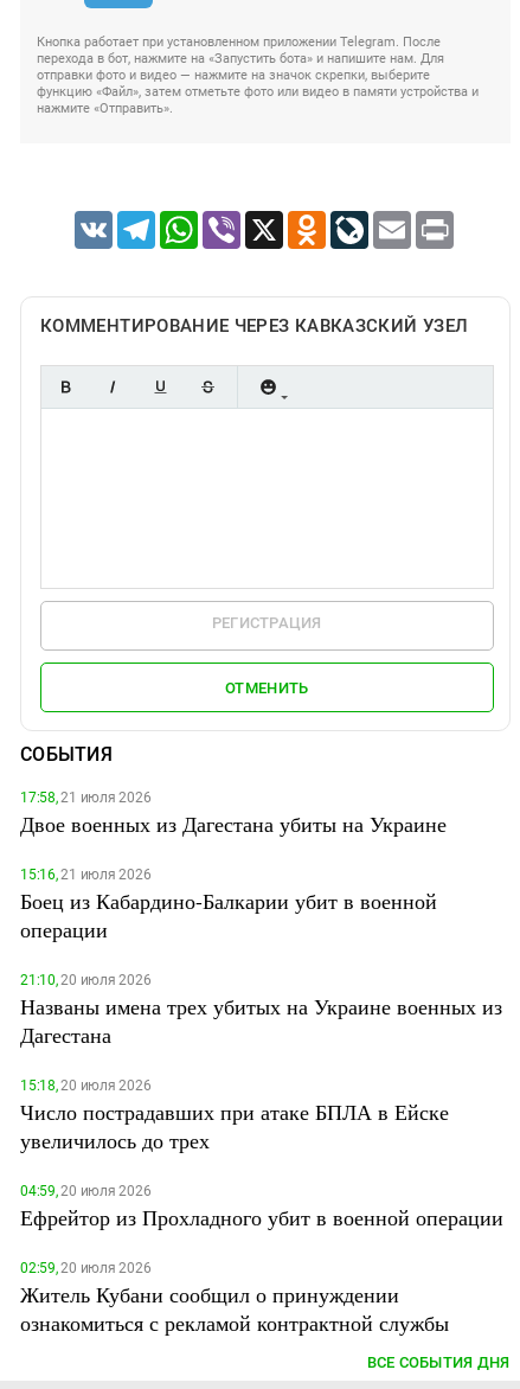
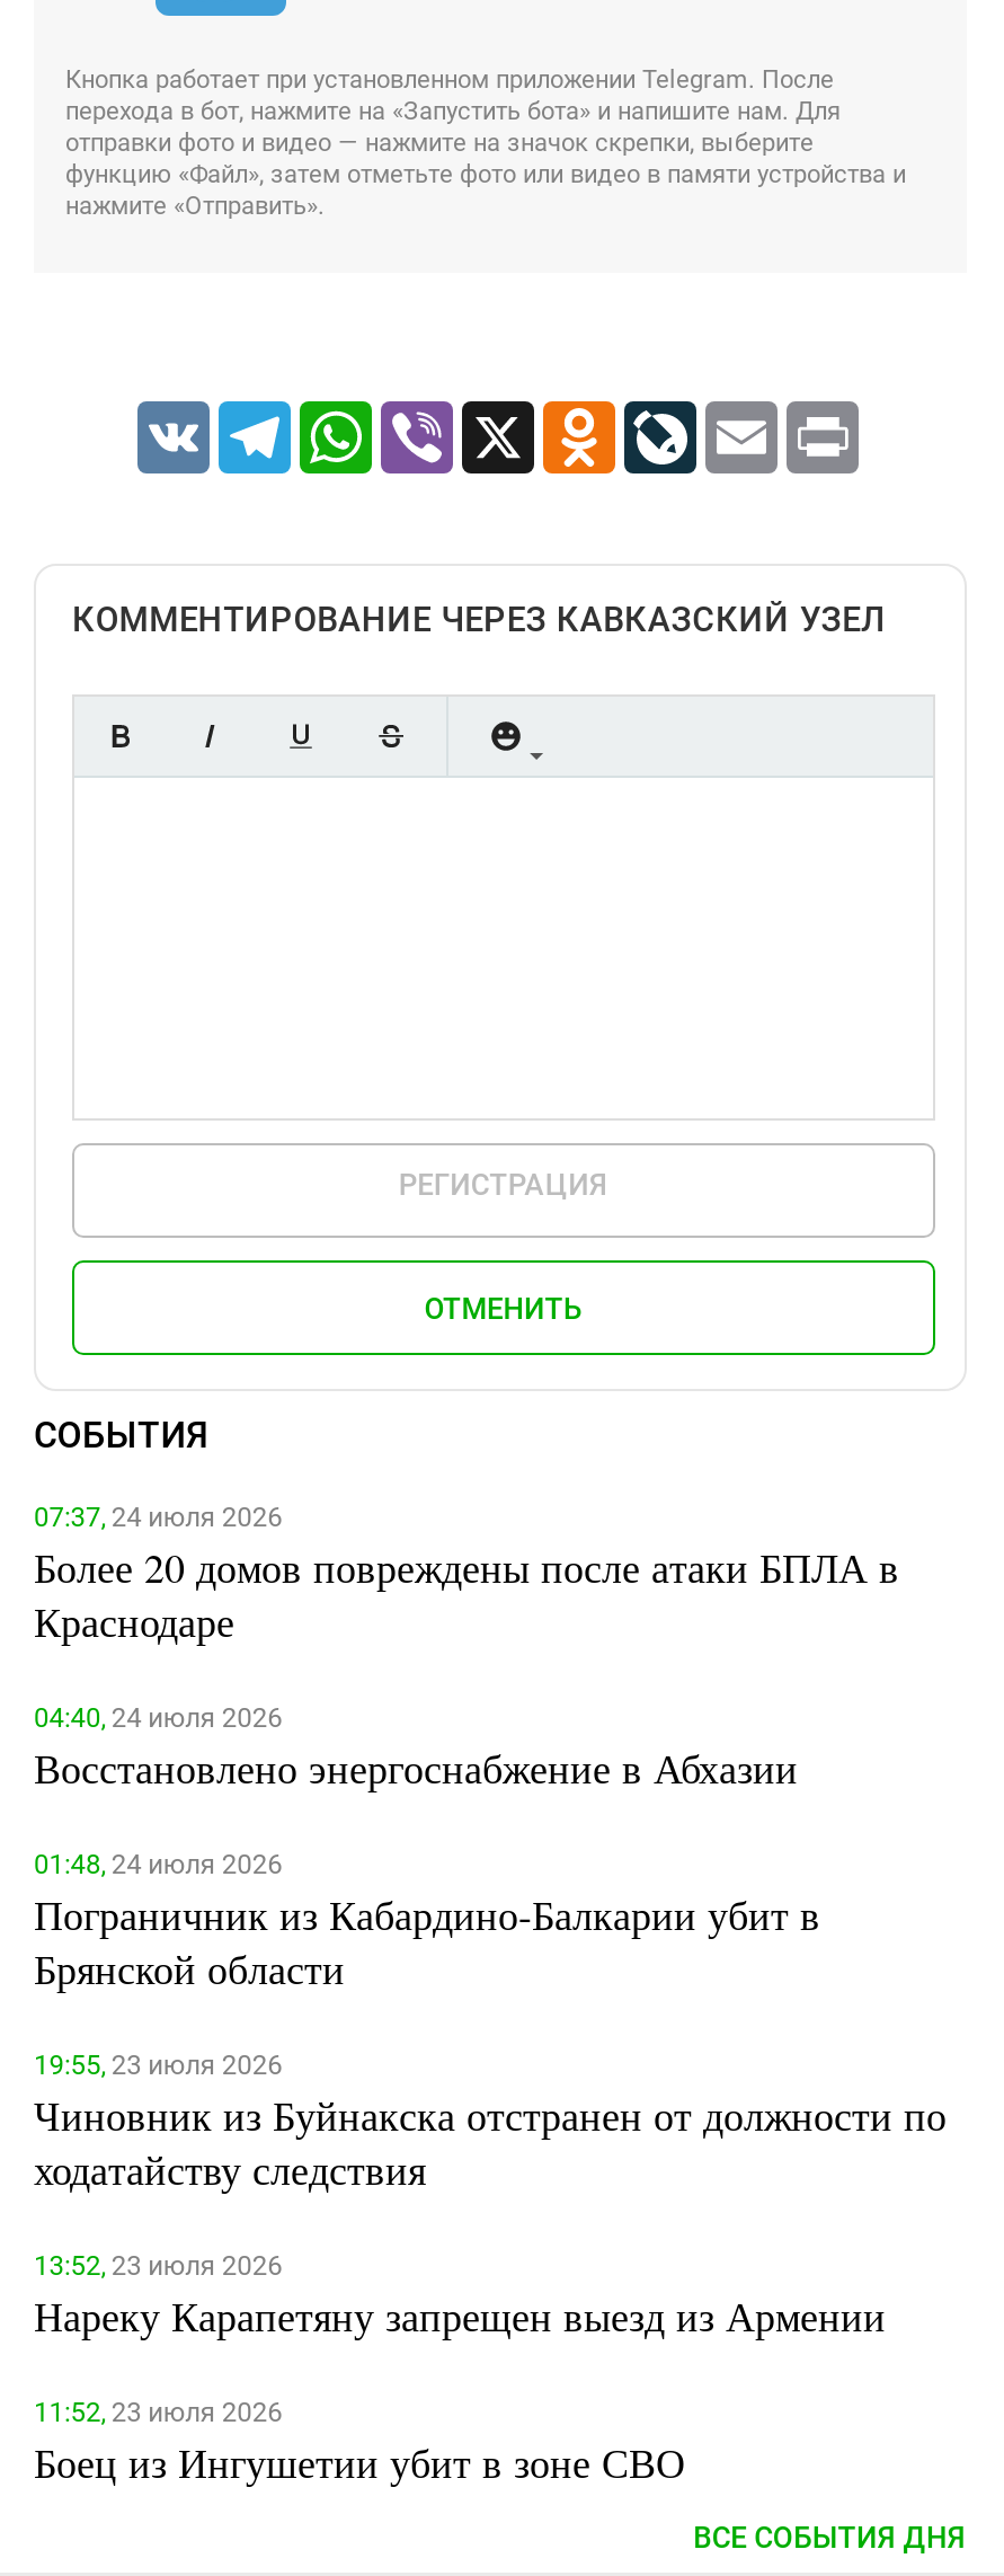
- 17:58, 21 июля 2026
- Двое военных из Дагестана убиты на Украине
+ 07:37, 24 июля 2026
+ Более 20 домов повреждены после атаки БПЛА в
+ Краснодаре

- 15:16, 21 июля 2026
- Боец из Кабардино-Балкарии убит в военной
- операции
+ 04:40, 24 июля 2026
+ Восстановлено энергоснабжение в Абхазии

- 21:10, 20 июля 2026
- Названы имена трех убитых на Украине военных из
- Дагестана
+ 01:48, 24 июля 2026
+ Пограничник из Кабардино-Балкарии убит в
+ Брянской области

- 15:18, 20 июля 2026
- Число пострадавших при атаке БПЛА в Ейске
- увеличилось до трех
+ 19:55, 23 июля 2026
+ Чиновник из Буйнакска отстранен от должности по
+ ходатайству следствия

- 04:59, 20 июля 2026
- Ефрейтор из Прохладного убит в военной операции
+ 13:52, 23 июля 2026
+ Нареку Карапетяну запрещен выезд из Армении

- 02:59, 20 июля 2026
- Житель Кубани сообщил о принуждении
- ознакомиться с рекламой контрактной службы
+ 11:52, 23 июля 2026
+ Боец из Ингушетии убит в зоне СВО
